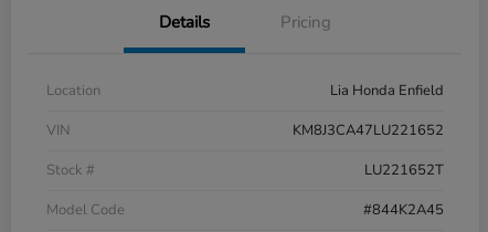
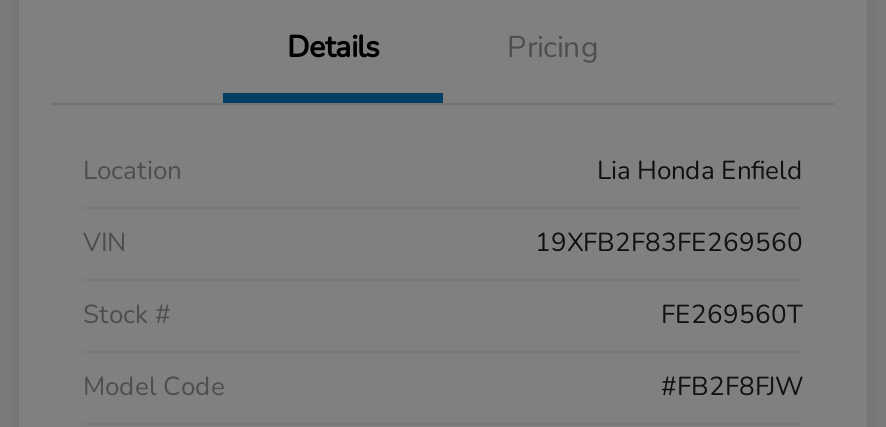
- KM8J3CA47LU221652
+ 19XFB2F83FE269560

- LU221652T
+ FE269560T

- #844K2A45
+ #FB2F8FJW
